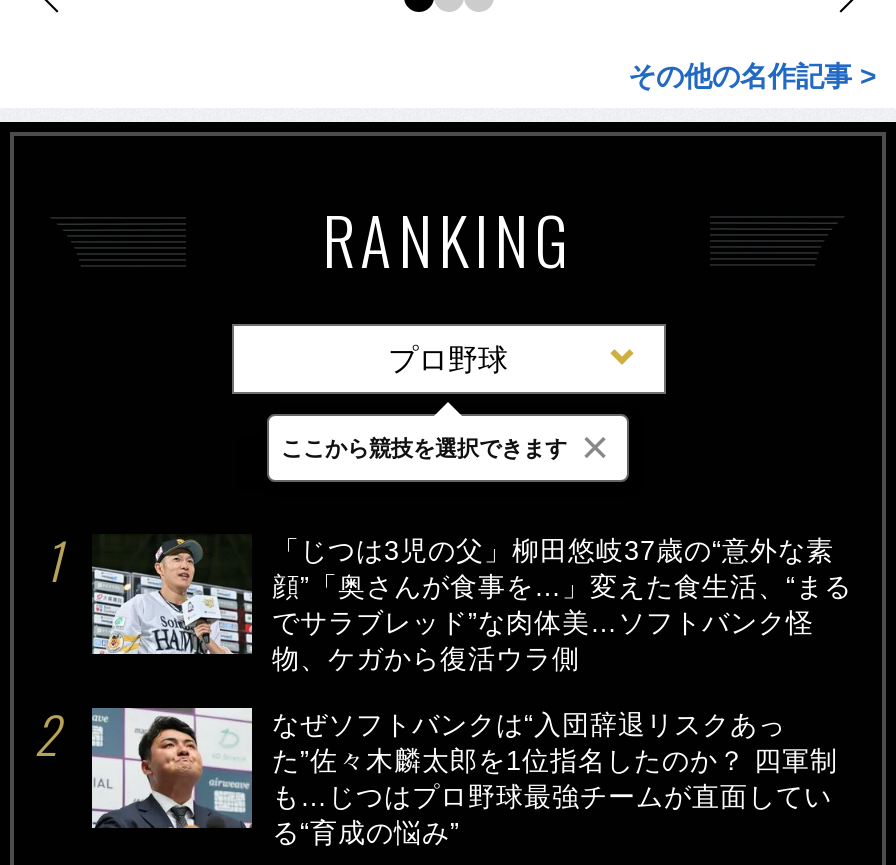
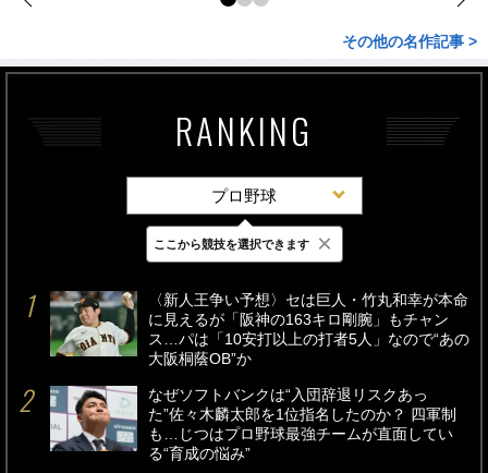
- [image]
- 「じつは3児の父」柳田悠岐37歳の“意外な素
- 顔”「奥さんが食事を…」変えた食生活、“まる
- でサラブレッド”な肉体美…ソフトバンク怪
- 物、ケガから復活ウラ側
+ [image]
+ 〈新人王争い予想〉セは巨人・竹丸和幸が本命
+ に見えるが「阪神の163キロ剛腕」もチャン
+ ス…パは「10安打以上の打者5人」なので“あの
+ 大阪桐蔭OB”か
